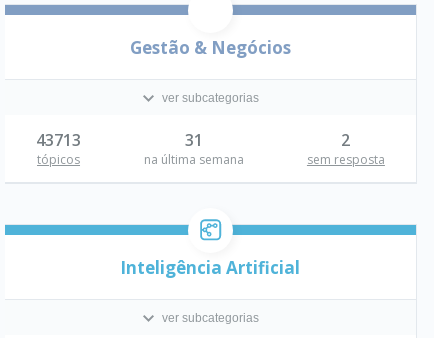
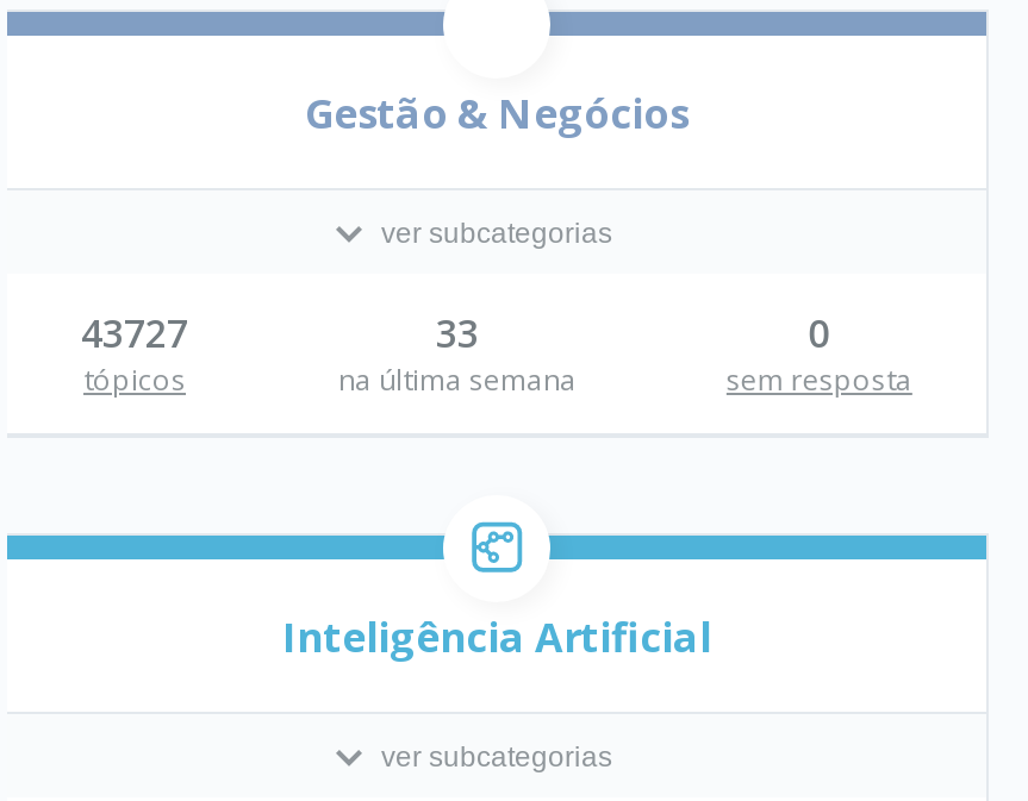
- 43713
+ 43727

- 31
+ 33

- 2
+ 0
